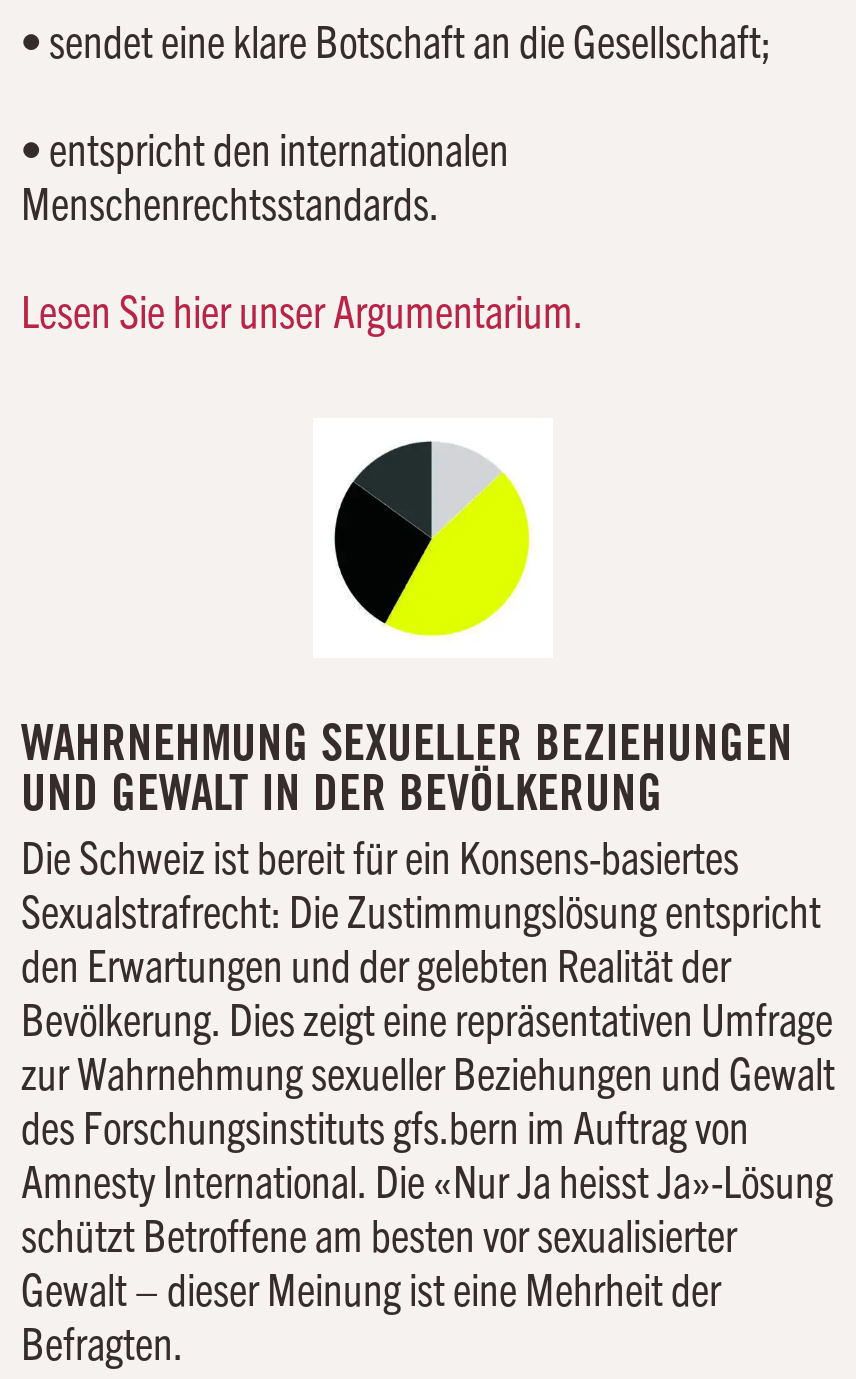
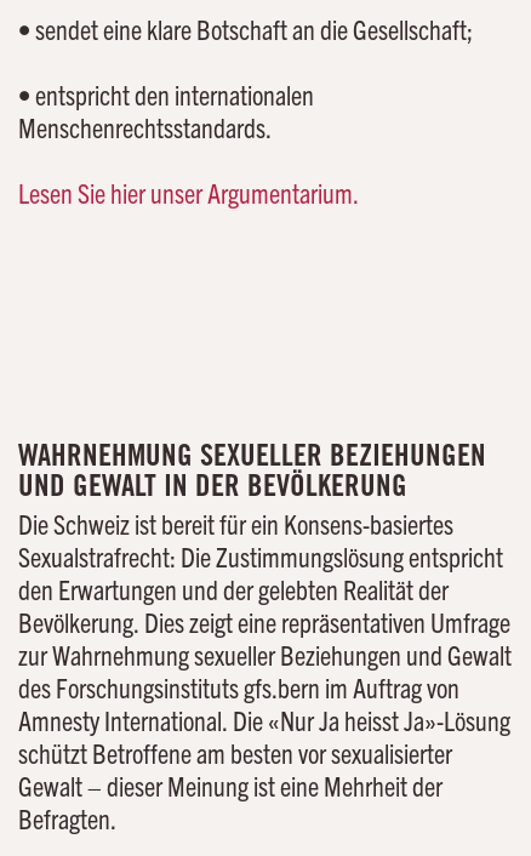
- [image]
